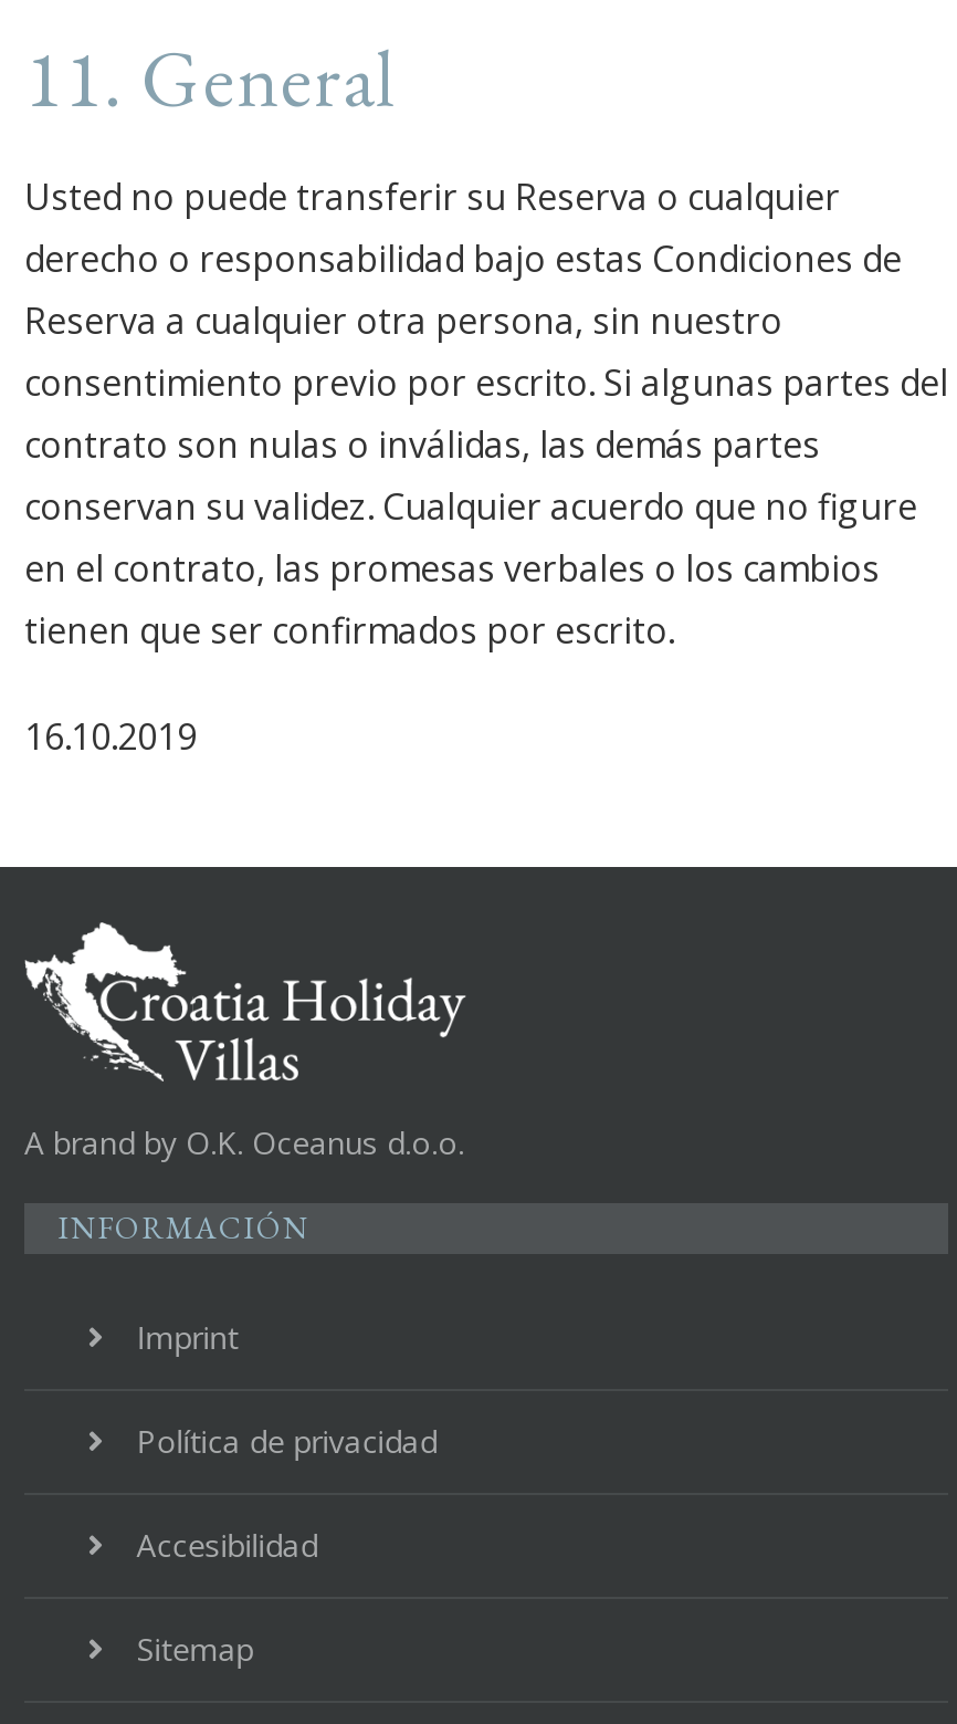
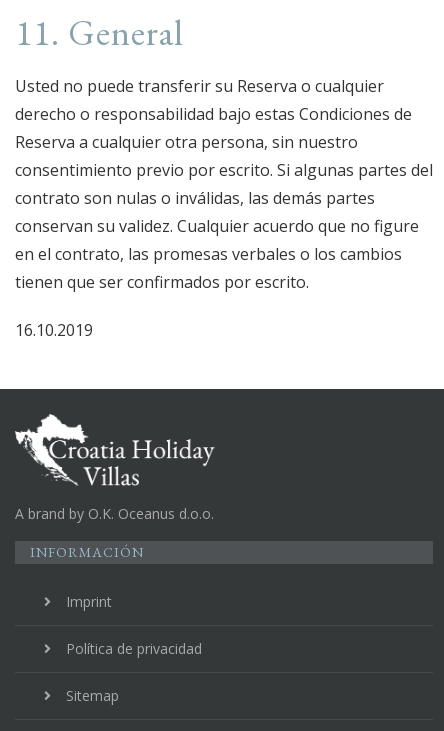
- Accesibilidad
